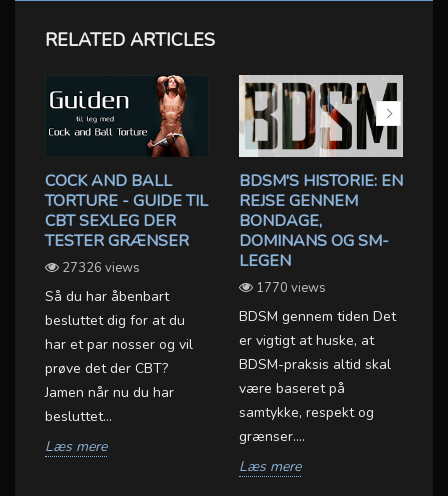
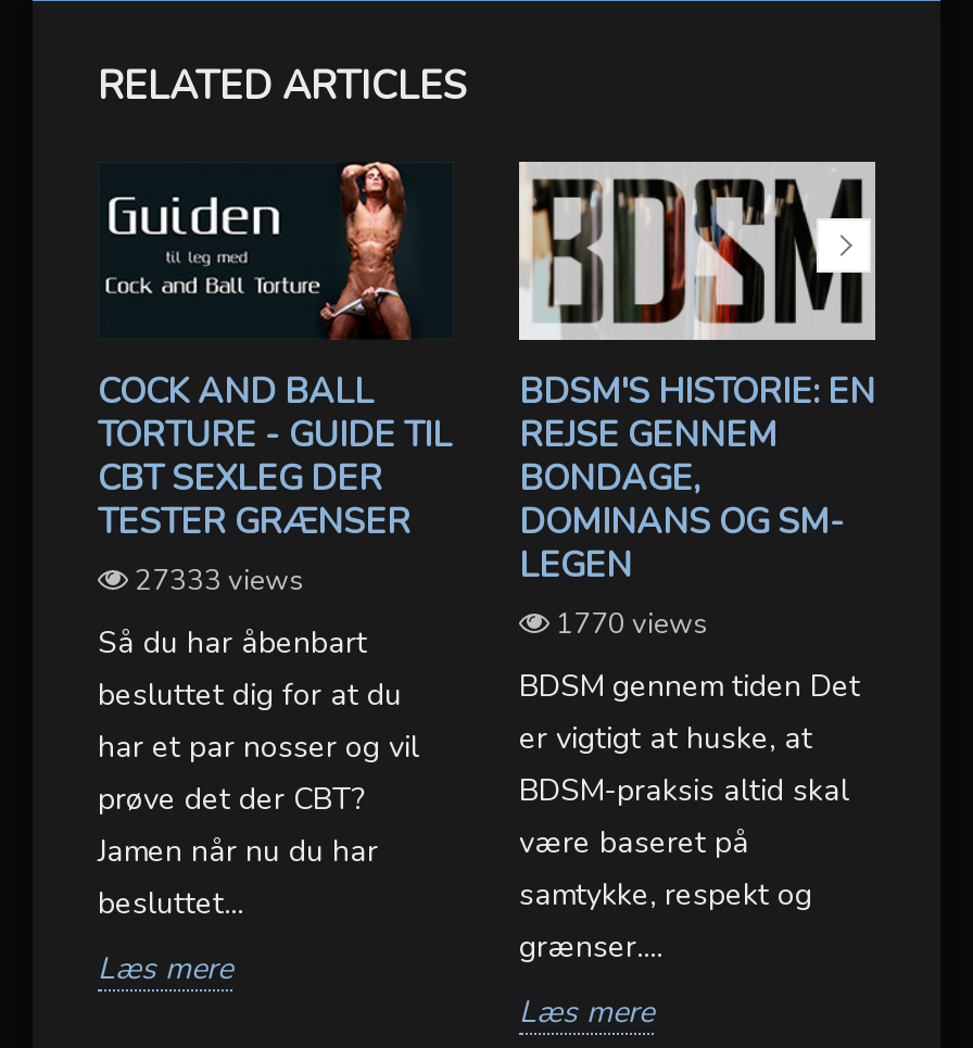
- 27326 views
+ 27333 views
